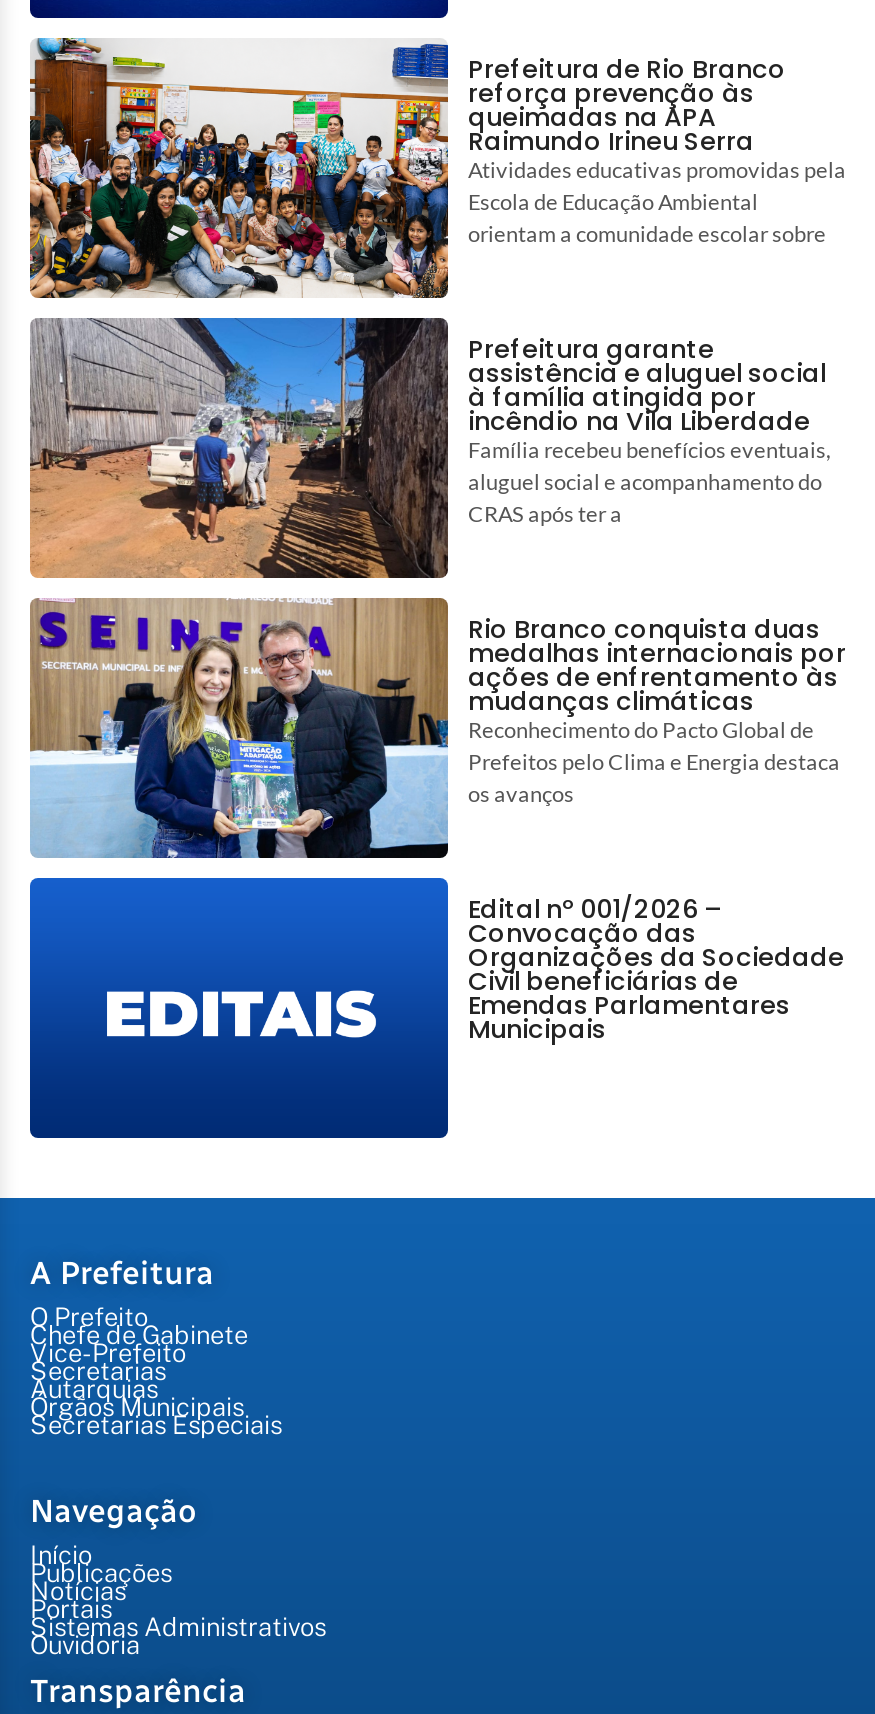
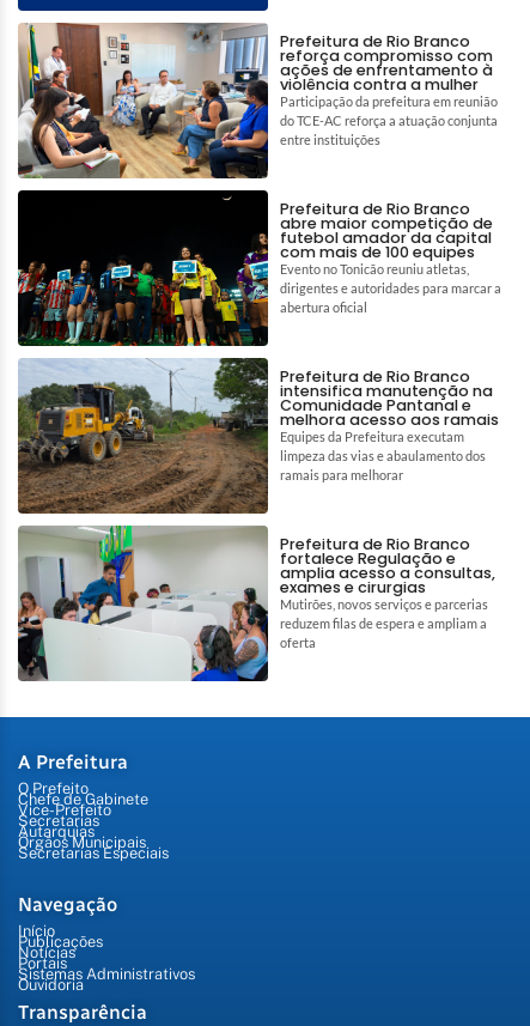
- [image]
- reforça prevenção às
- queimadas na APA
- Raimundo Irineu Serra
- Atividades educativas promovidas pela
- Escola de Educação Ambiental
- orientam a comunidade escolar sobre
+ [image]
+ reforça compromisso com
+ ações de enfrentamento à
+ violência contra a mulher
+ Participação da prefeitura em reunião
+ do TCE-AC reforça a atuação conjunta
+ entre instituições

- [image]
- Prefeitura garante
- assistência e aluguel social
- à família atingida por
- incêndio na Vila Liberdade
- Família recebeu benefícios eventuais,
- aluguel social e acompanhamento do
- CRAS após ter a
+ [image]
+ Prefeitura de Rio Branco
+ abre maior competição de
+ futebol amador da capital
+ com mais de 100 equipes
+ Evento no Tonicão reuniu atletas,
+ dirigentes e autoridades para marcar a
+ abertura oficial

- [image]
- Rio Branco conquista duas
- medalhas internacionais por
- ações de enfrentamento às
- mudanças climáticas
- Reconhecimento do Pacto Global de
- Prefeitos pelo Clima e Energia destaca
- os avanços
+ [image]
+ Prefeitura de Rio Branco
+ intensifica manutenção na
+ Comunidade Pantanal e
+ melhora acesso aos ramais
+ Equipes da Prefeitura executam
+ limpeza das vias e abaulamento dos
+ ramais para melhorar

- [image]
- Edital nº 001/2026 –
- Convocação das
- Organizações da Sociedade
- Civil beneficiárias de
- Emendas Parlamentares
- Municipais
+ [image]
+ Prefeitura de Rio Branco
+ fortalece Regulação e
+ amplia acesso a consultas,
+ exames e cirurgias
+ Mutirões, novos serviços e parcerias
+ reduzem filas de espera e ampliam a
+ oferta
